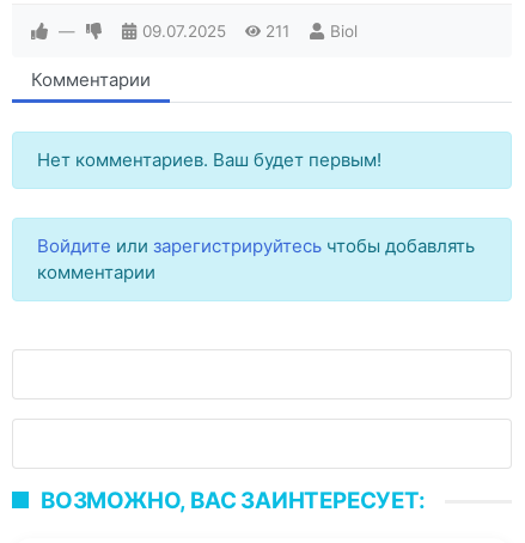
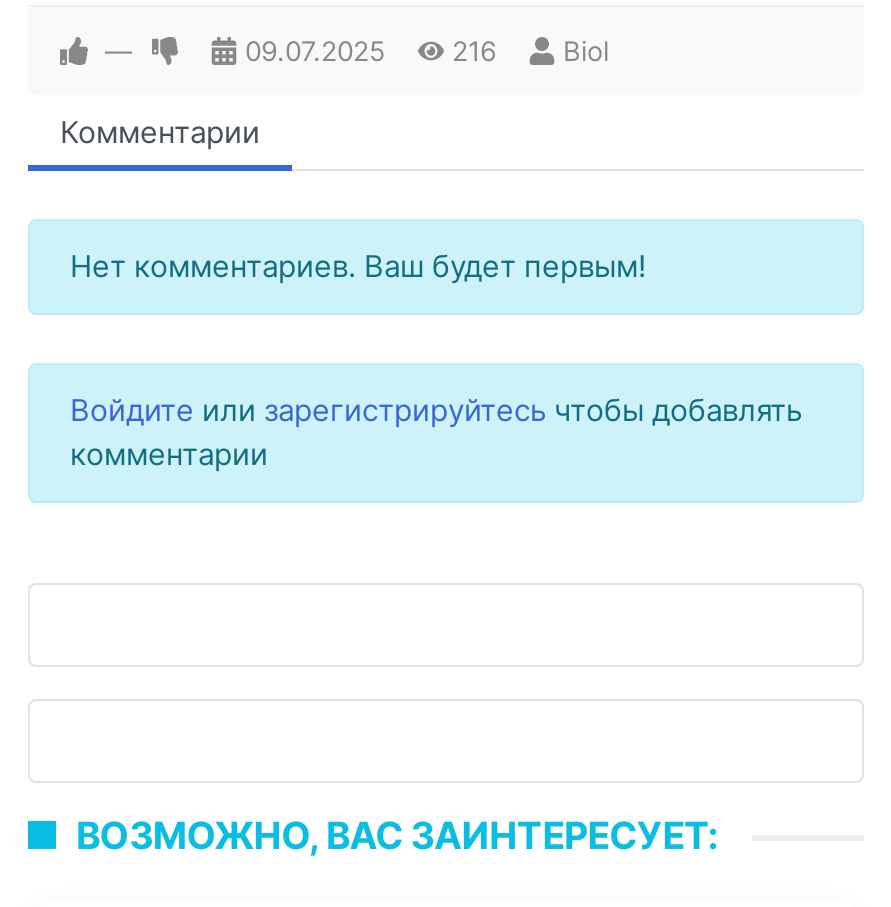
- 09.07.2025 211
+ 09.07.2025 216
